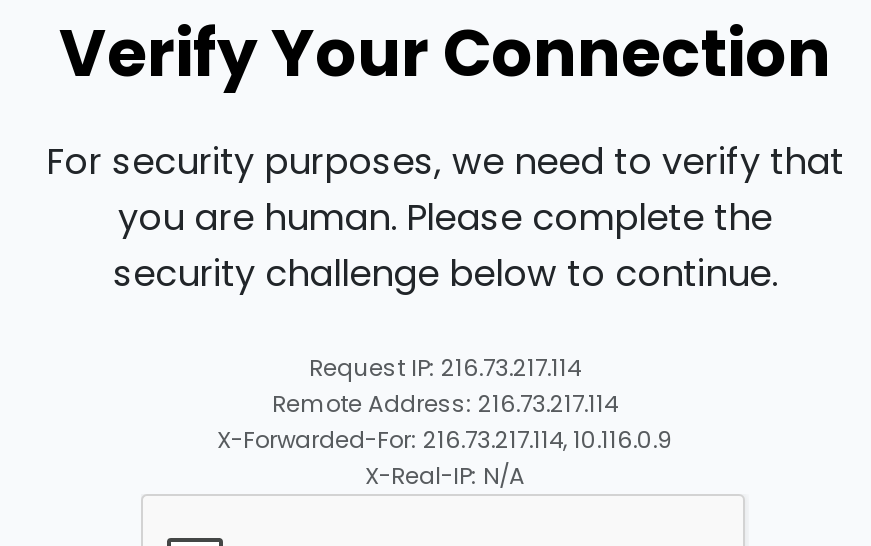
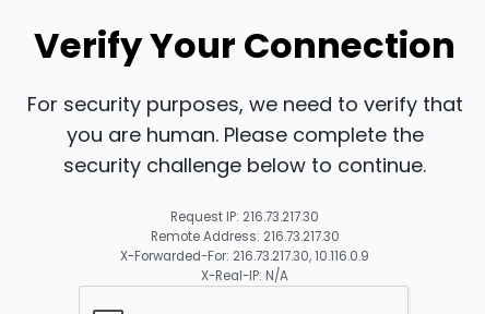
- Request IP: 216.73.217.114
+ Request IP: 216.73.217.30

- Remote Address: 216.73.217.114
+ Remote Address: 216.73.217.30

- X-Forwarded-For: 216.73.217.114, 10.116.0.9
+ X-Forwarded-For: 216.73.217.30, 10.116.0.9
